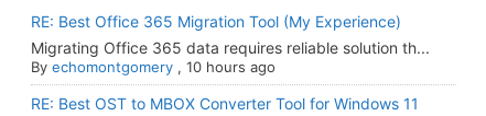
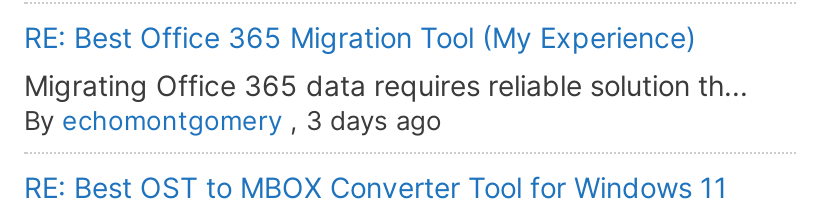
- By echomontgomery, 10 hours ago
+ By echomontgomery, 3 days ago
